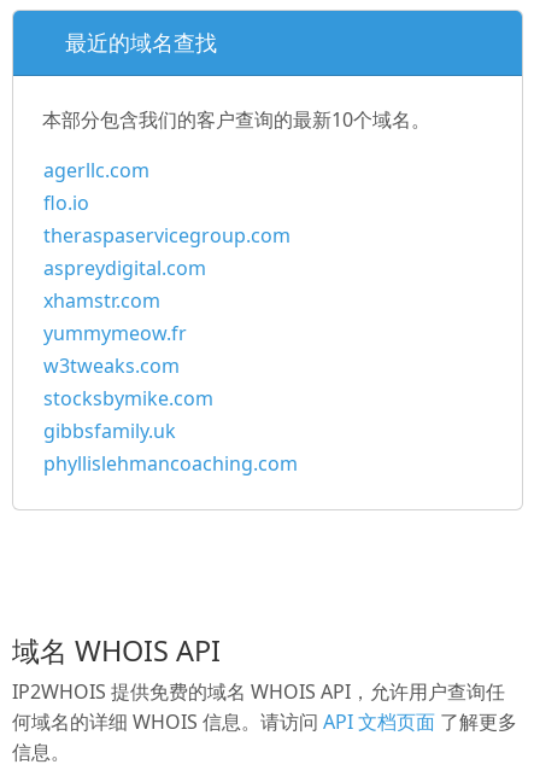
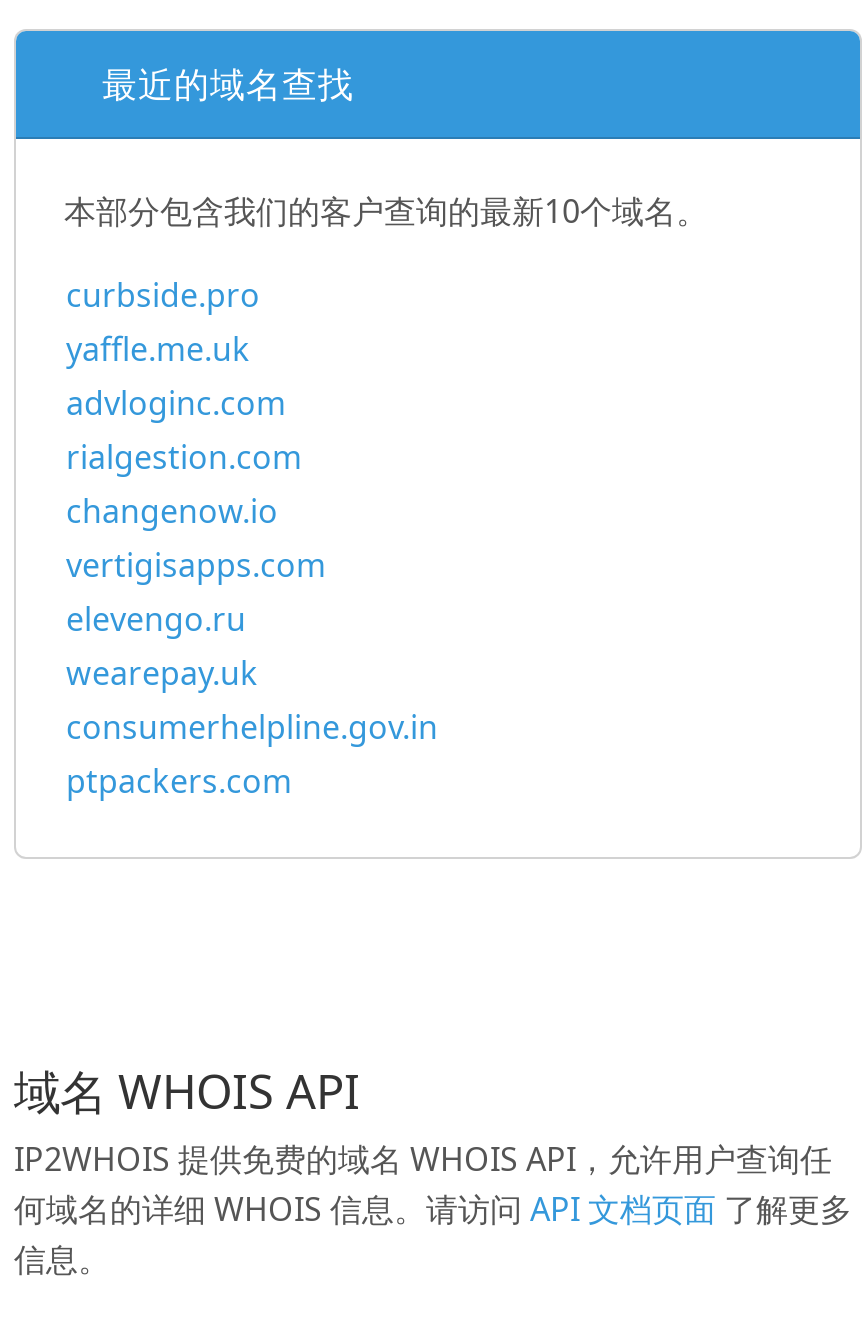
- agerllc.com
- flo.io
- theraspaservicegroup.com
- aspreydigital.com
- xhamstr.com
- yummymeow.fr
- w3tweaks.com
- stocksbymike.com
- gibbsfamily.uk
- phyllislehmancoaching.com
+ curbside.pro
+ yaffle.me.uk
+ advloginc.com
+ rialgestion.com
+ changenow.io
+ vertigisapps.com
+ elevengo.ru
+ wearepay.uk
+ consumerhelpline.gov.in
+ ptpackers.com
